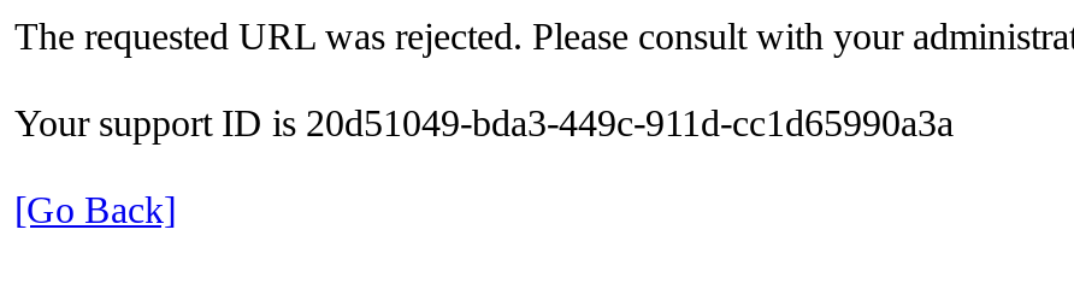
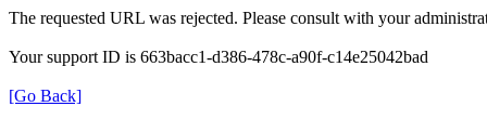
- Your support ID is 20d51049-bda3-449c-911d-cc1d65990a3a
+ Your support ID is 663bacc1-d386-478c-a90f-c14e25042bad
